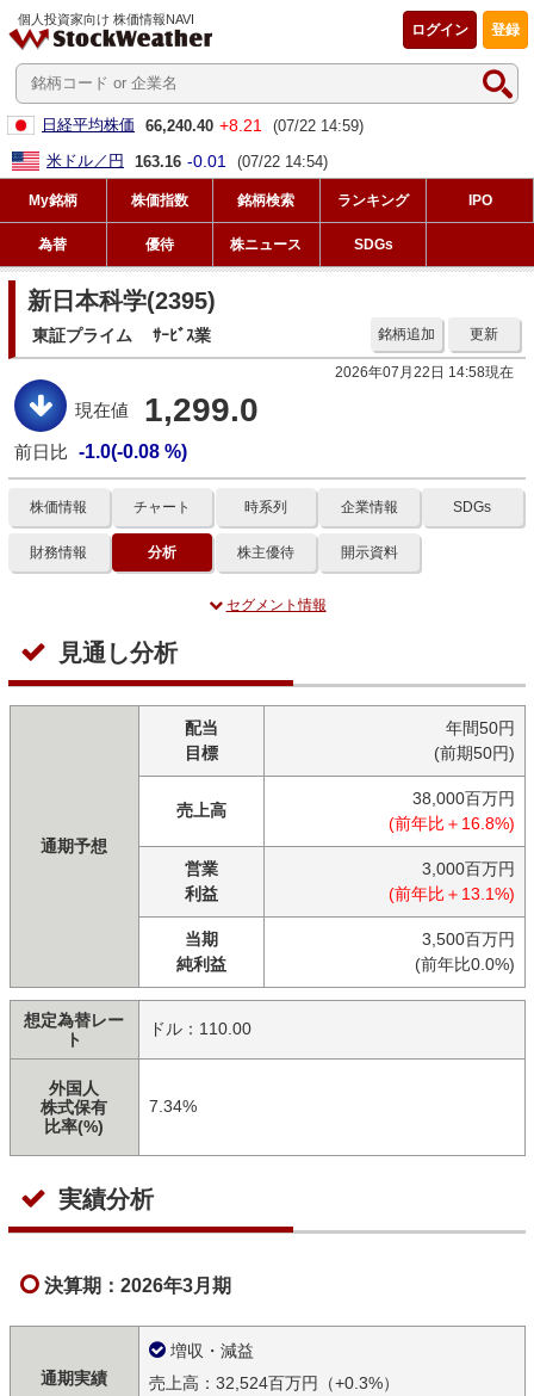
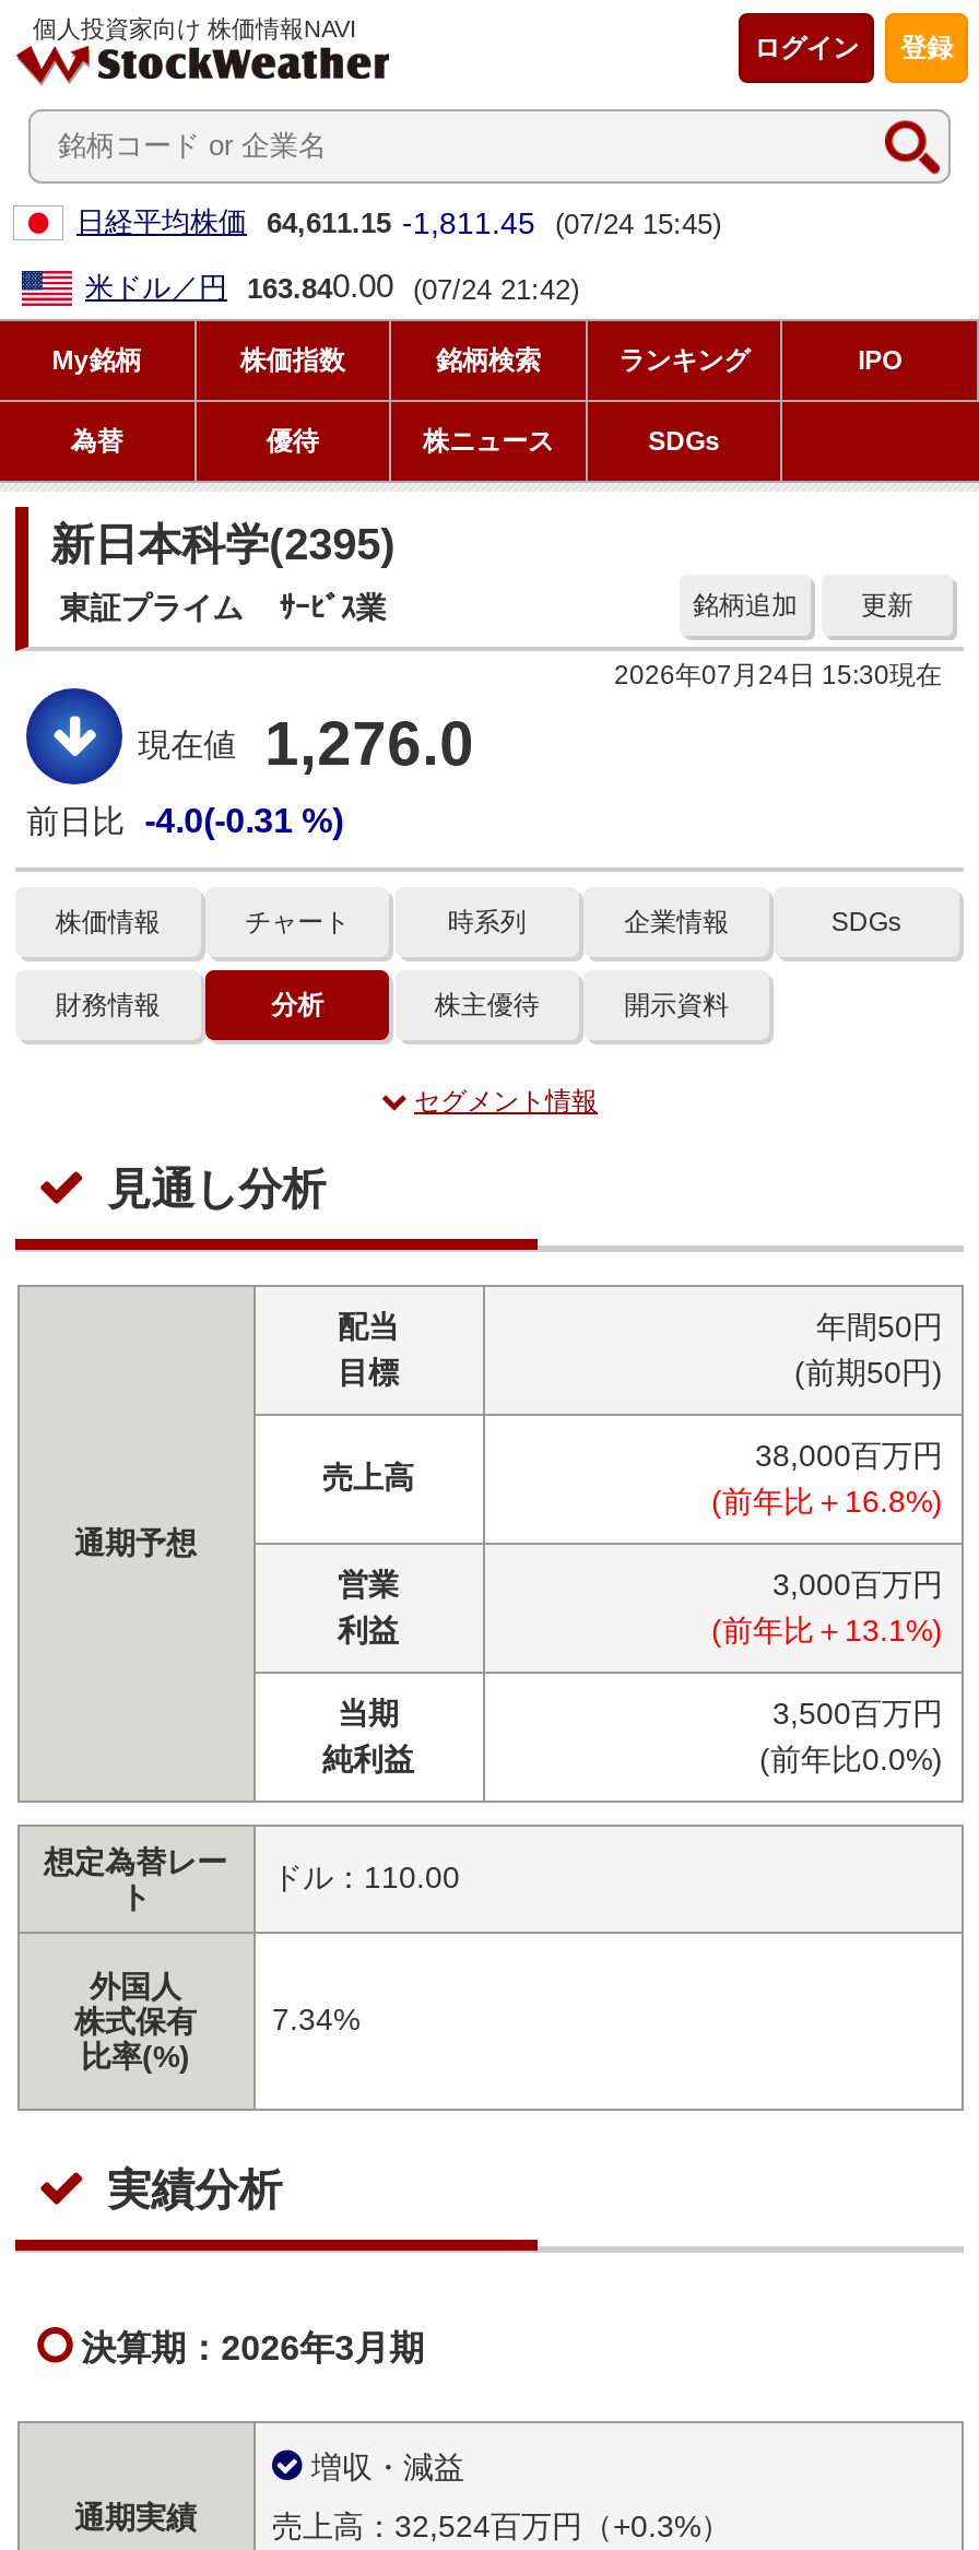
- 日経平均株価 66,240.40 +8.21 (07/22 14:59)
+ 日経平均株価 64,611.15 -1,811.45 (07/24 15:45)

- 米ドル／円 163.16 -0.01 (07/22 14:54)
+ 米ドル／円 163.840.00 (07/24 21:42)

- 2026年07月22日 14:58現在
+ 2026年07月24日 15:30現在

- 現在値 1,299.0
+ 現在値 1,276.0

- 前日比 -1.0(-0.08 %)
+ 前日比 -4.0(-0.31 %)
